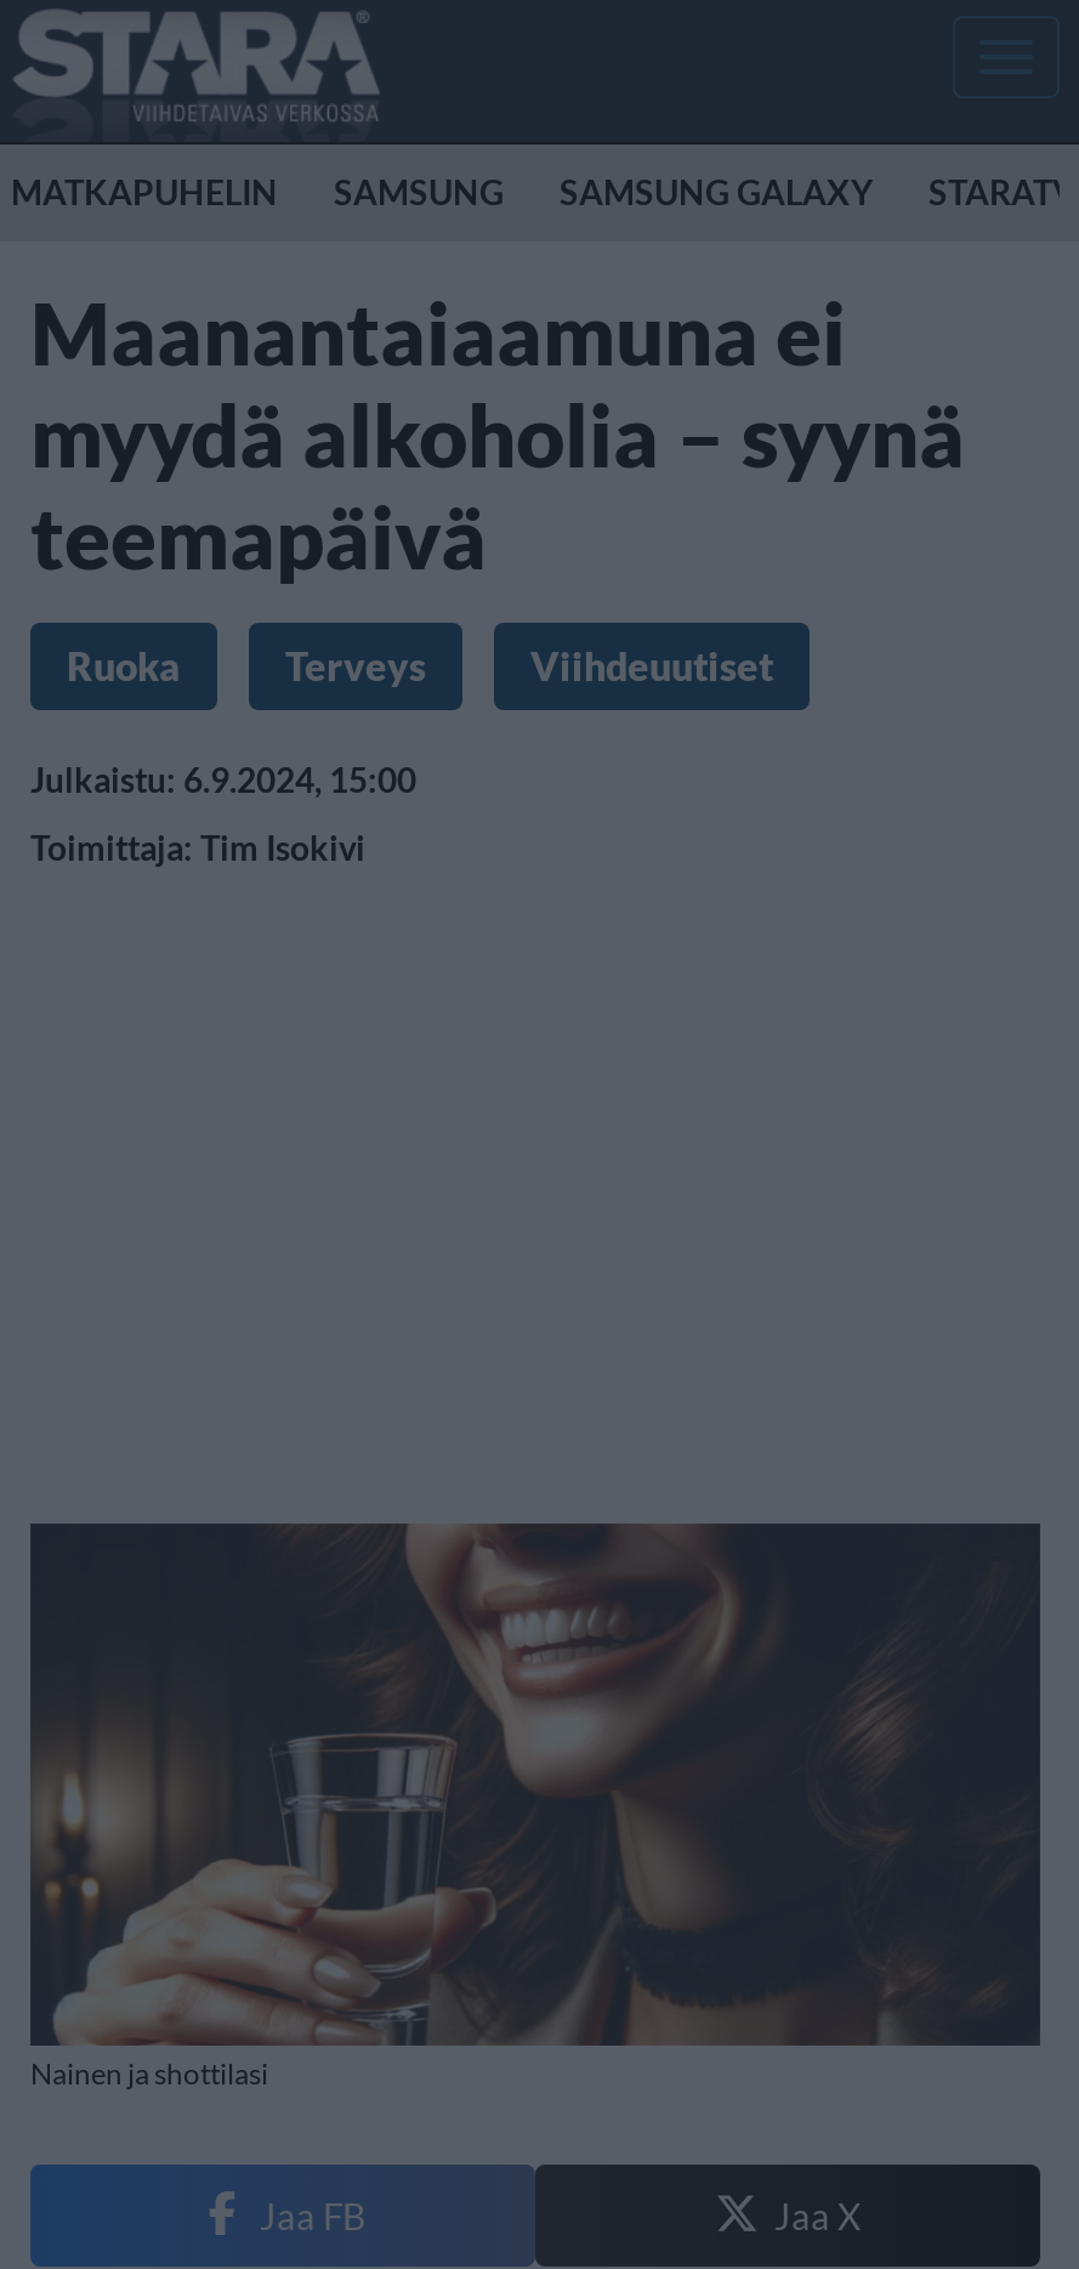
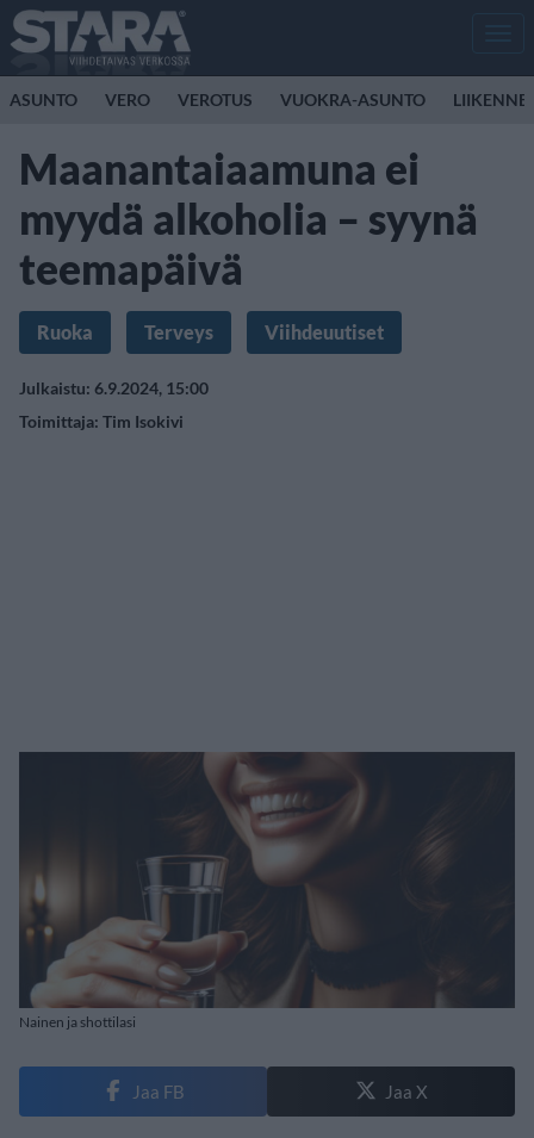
- MATKAPUHELIN
- SAMSUNG
- SAMSUNG GALAXY
- STARATV
+ ASUNTO
+ VERO
+ VEROTUS
+ VUOKRA-ASUNTO
+ LIIKENNE
